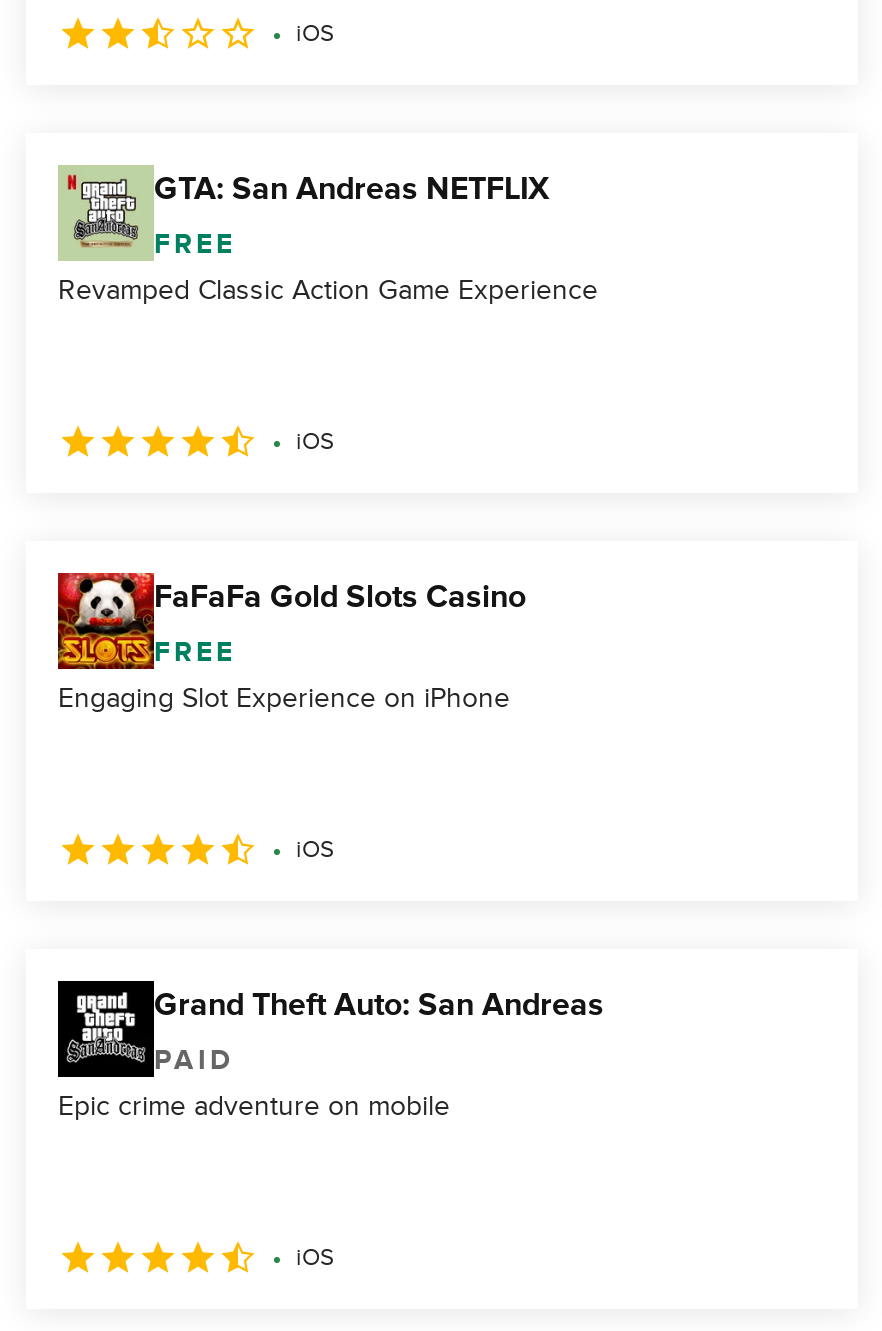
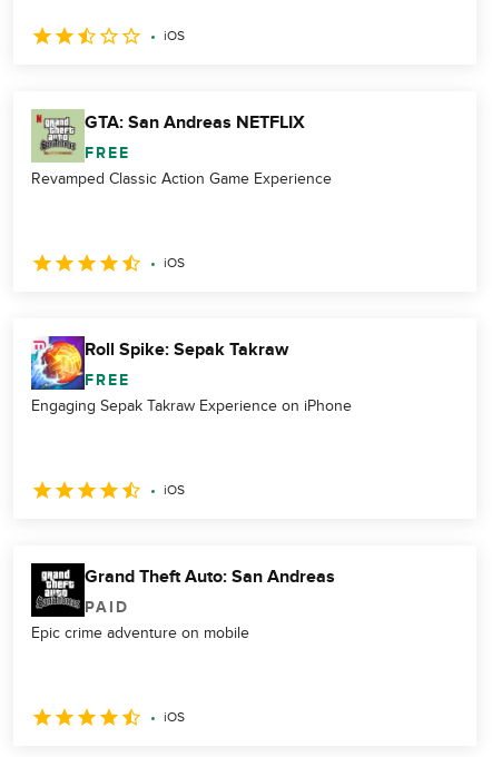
- [image]
- FaFaFa Gold Slots Casino
+ [image]
+ Roll Spike: Sepak Takraw

- Engaging Slot Experience on iPhone
+ Engaging Sepak Takraw Experience on iPhone
